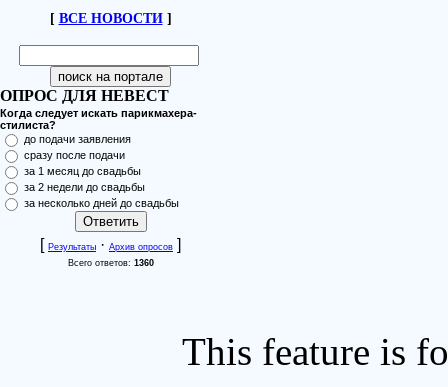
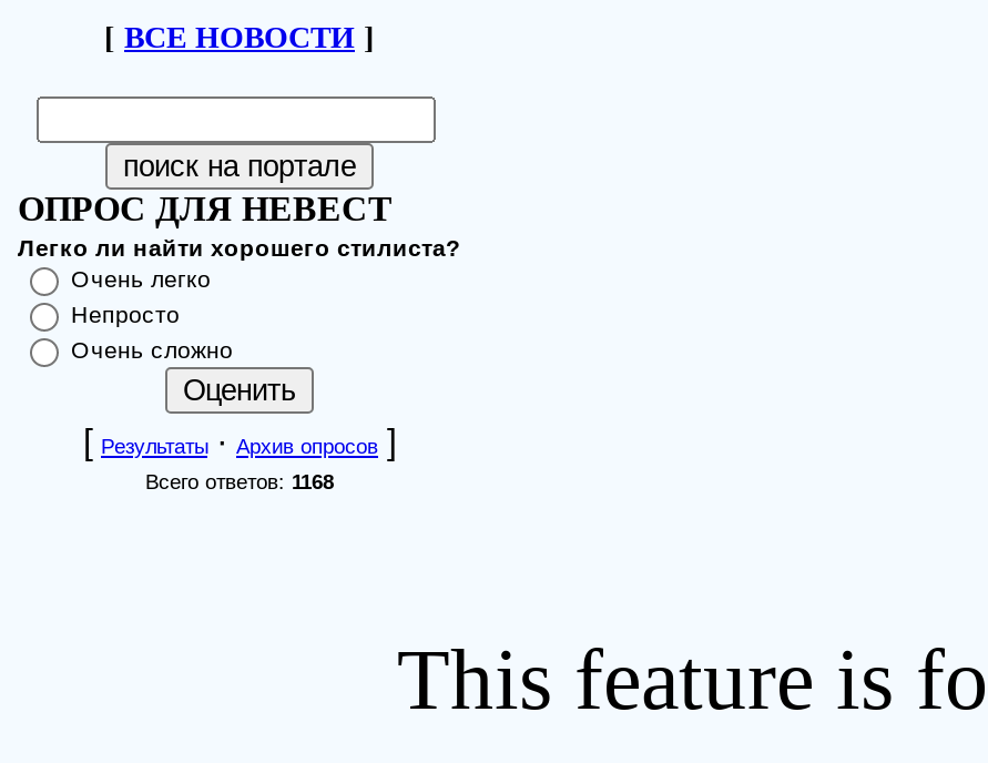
- Когда следует искать парикмахера-
- стилиста?
- до подачи заявления
- сразу после подачи
- за 1 месяц до свадьбы
- за 2 недели до свадьбы
- за несколько дней до свадьбы
+ Легко ли найти хорошего стилиста?
+ Очень легко
+ Непросто
+ Очень сложно

- Всего ответов: 1360
+ Всего ответов: 1168
